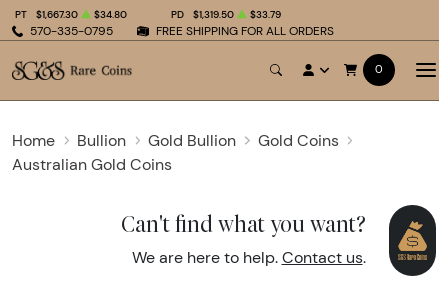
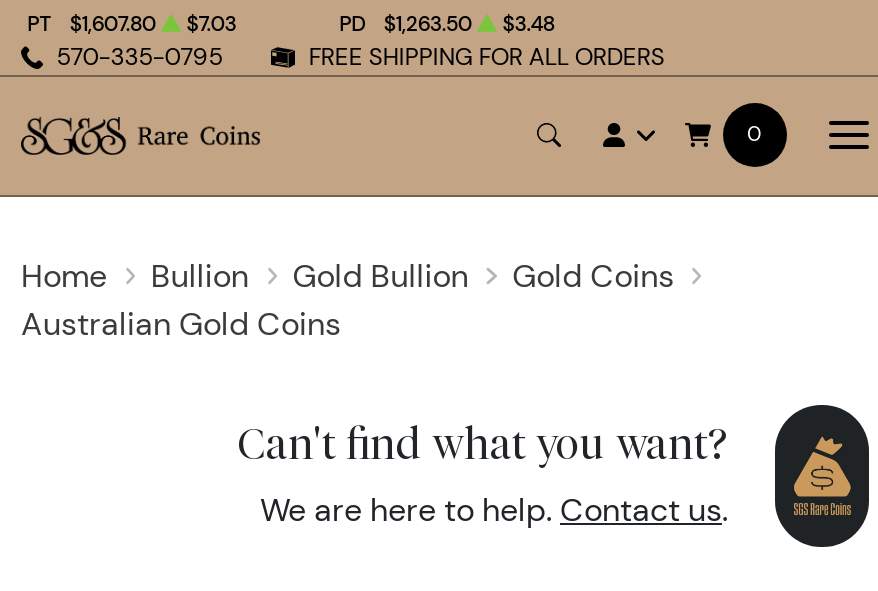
- $1,667.30
+ $1,607.80

- $34.80
+ $7.03

- $1,319.50
+ $1,263.50

- $33.79
+ $3.48
